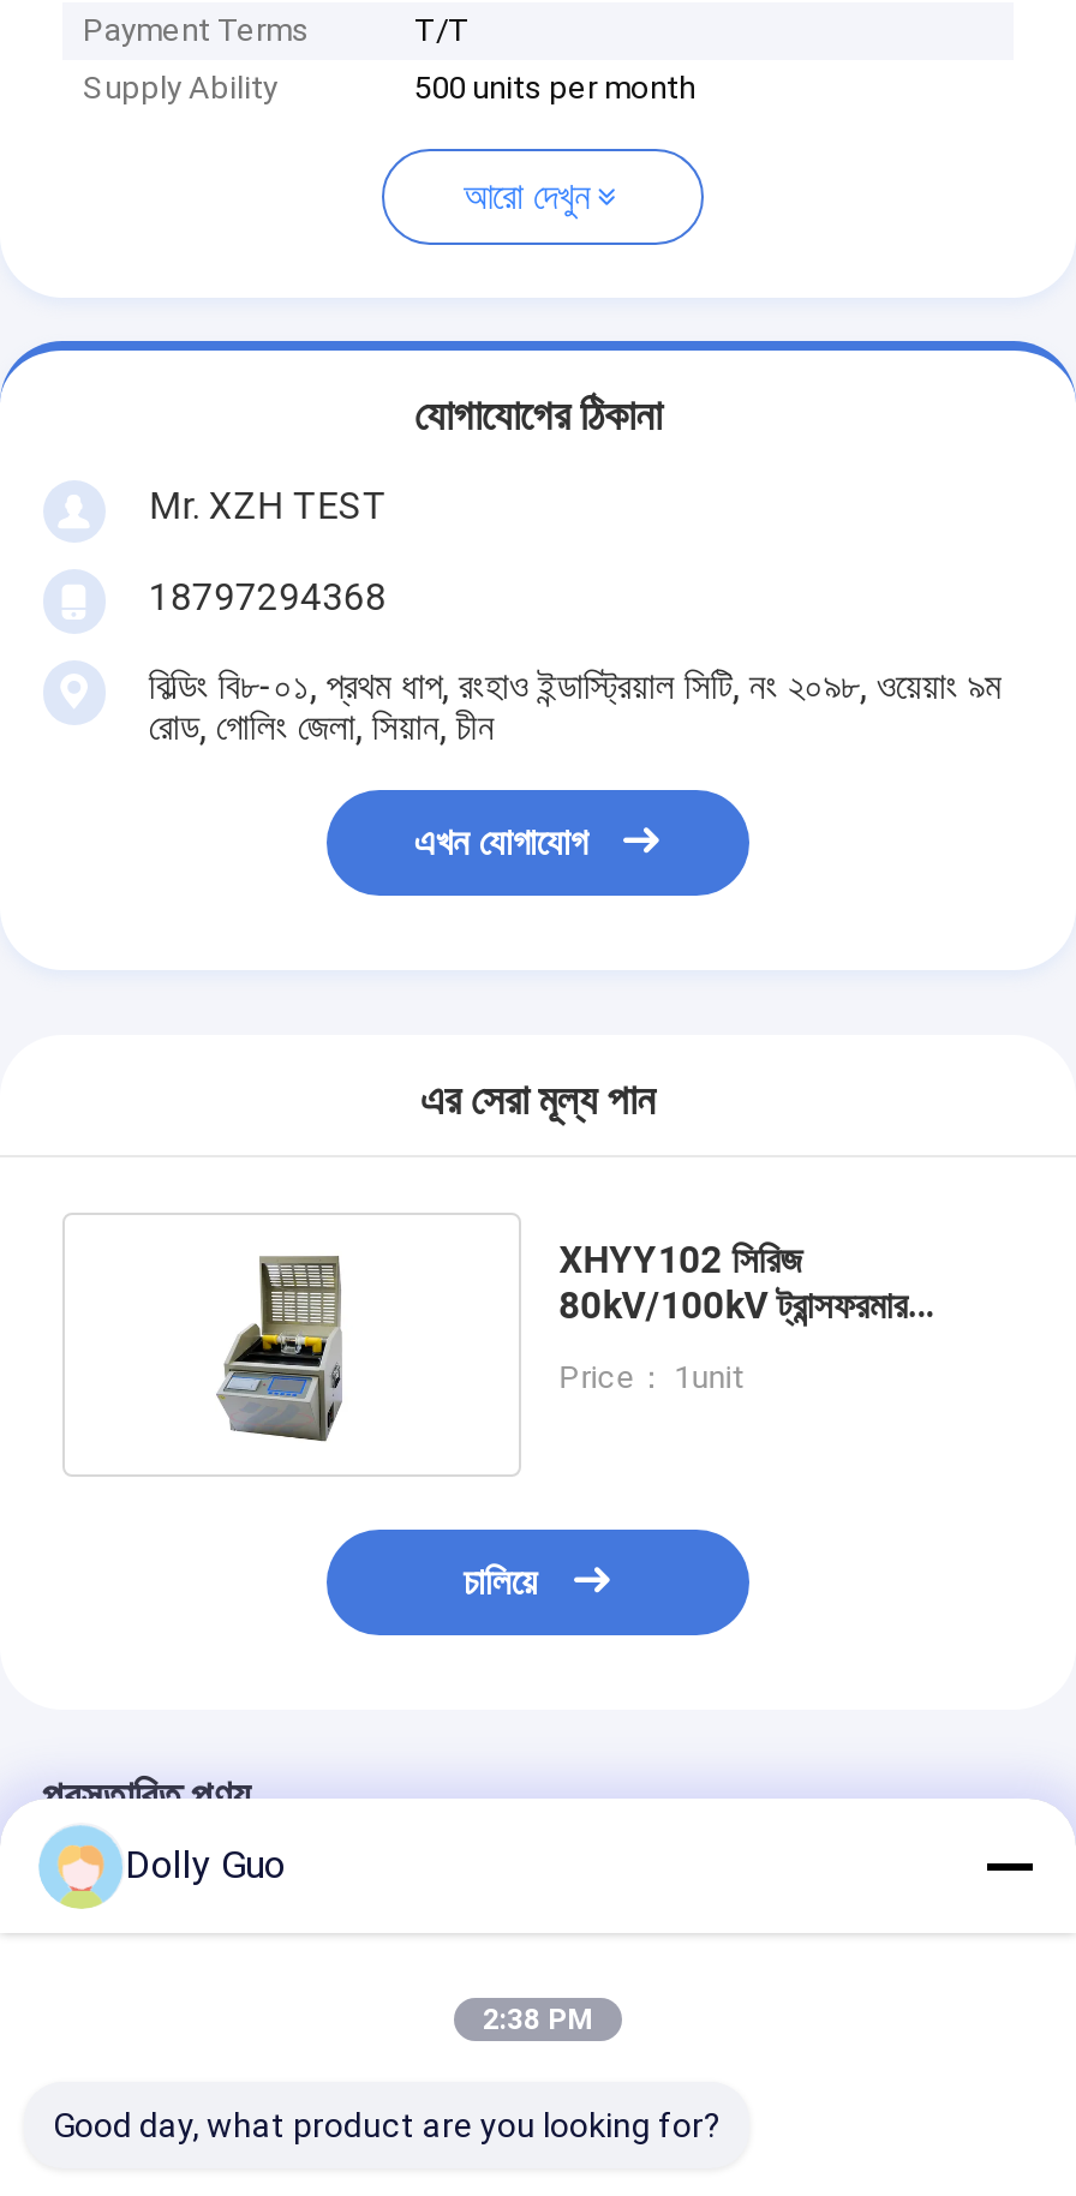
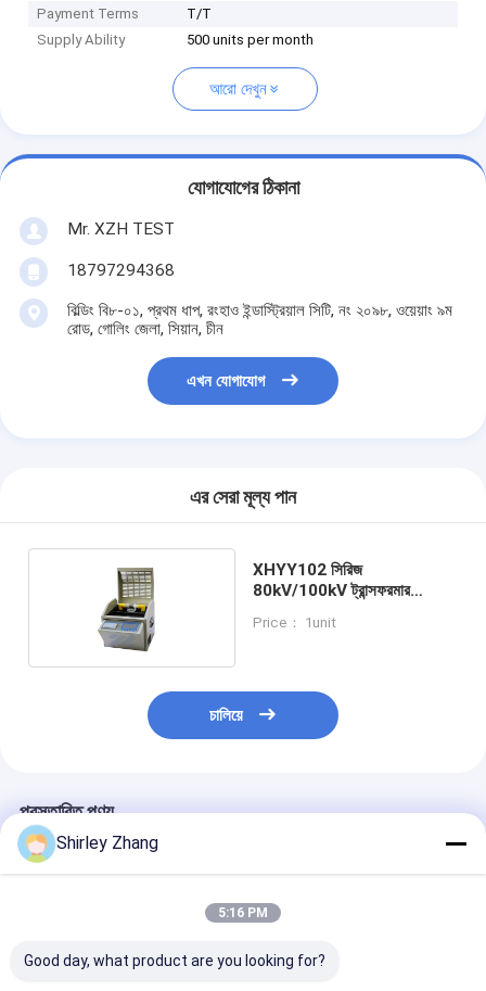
- Dolly Guo
+ Shirley Zhang

- 2:38 PM
+ 5:16 PM
